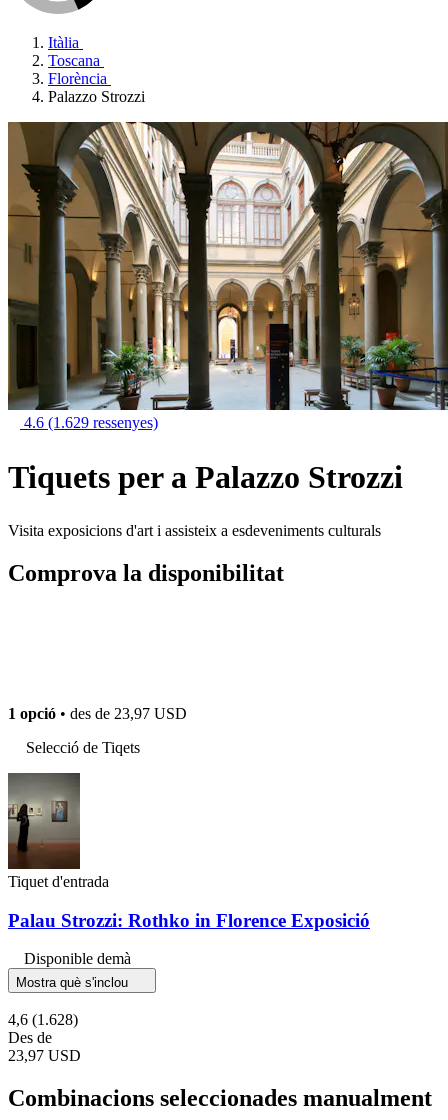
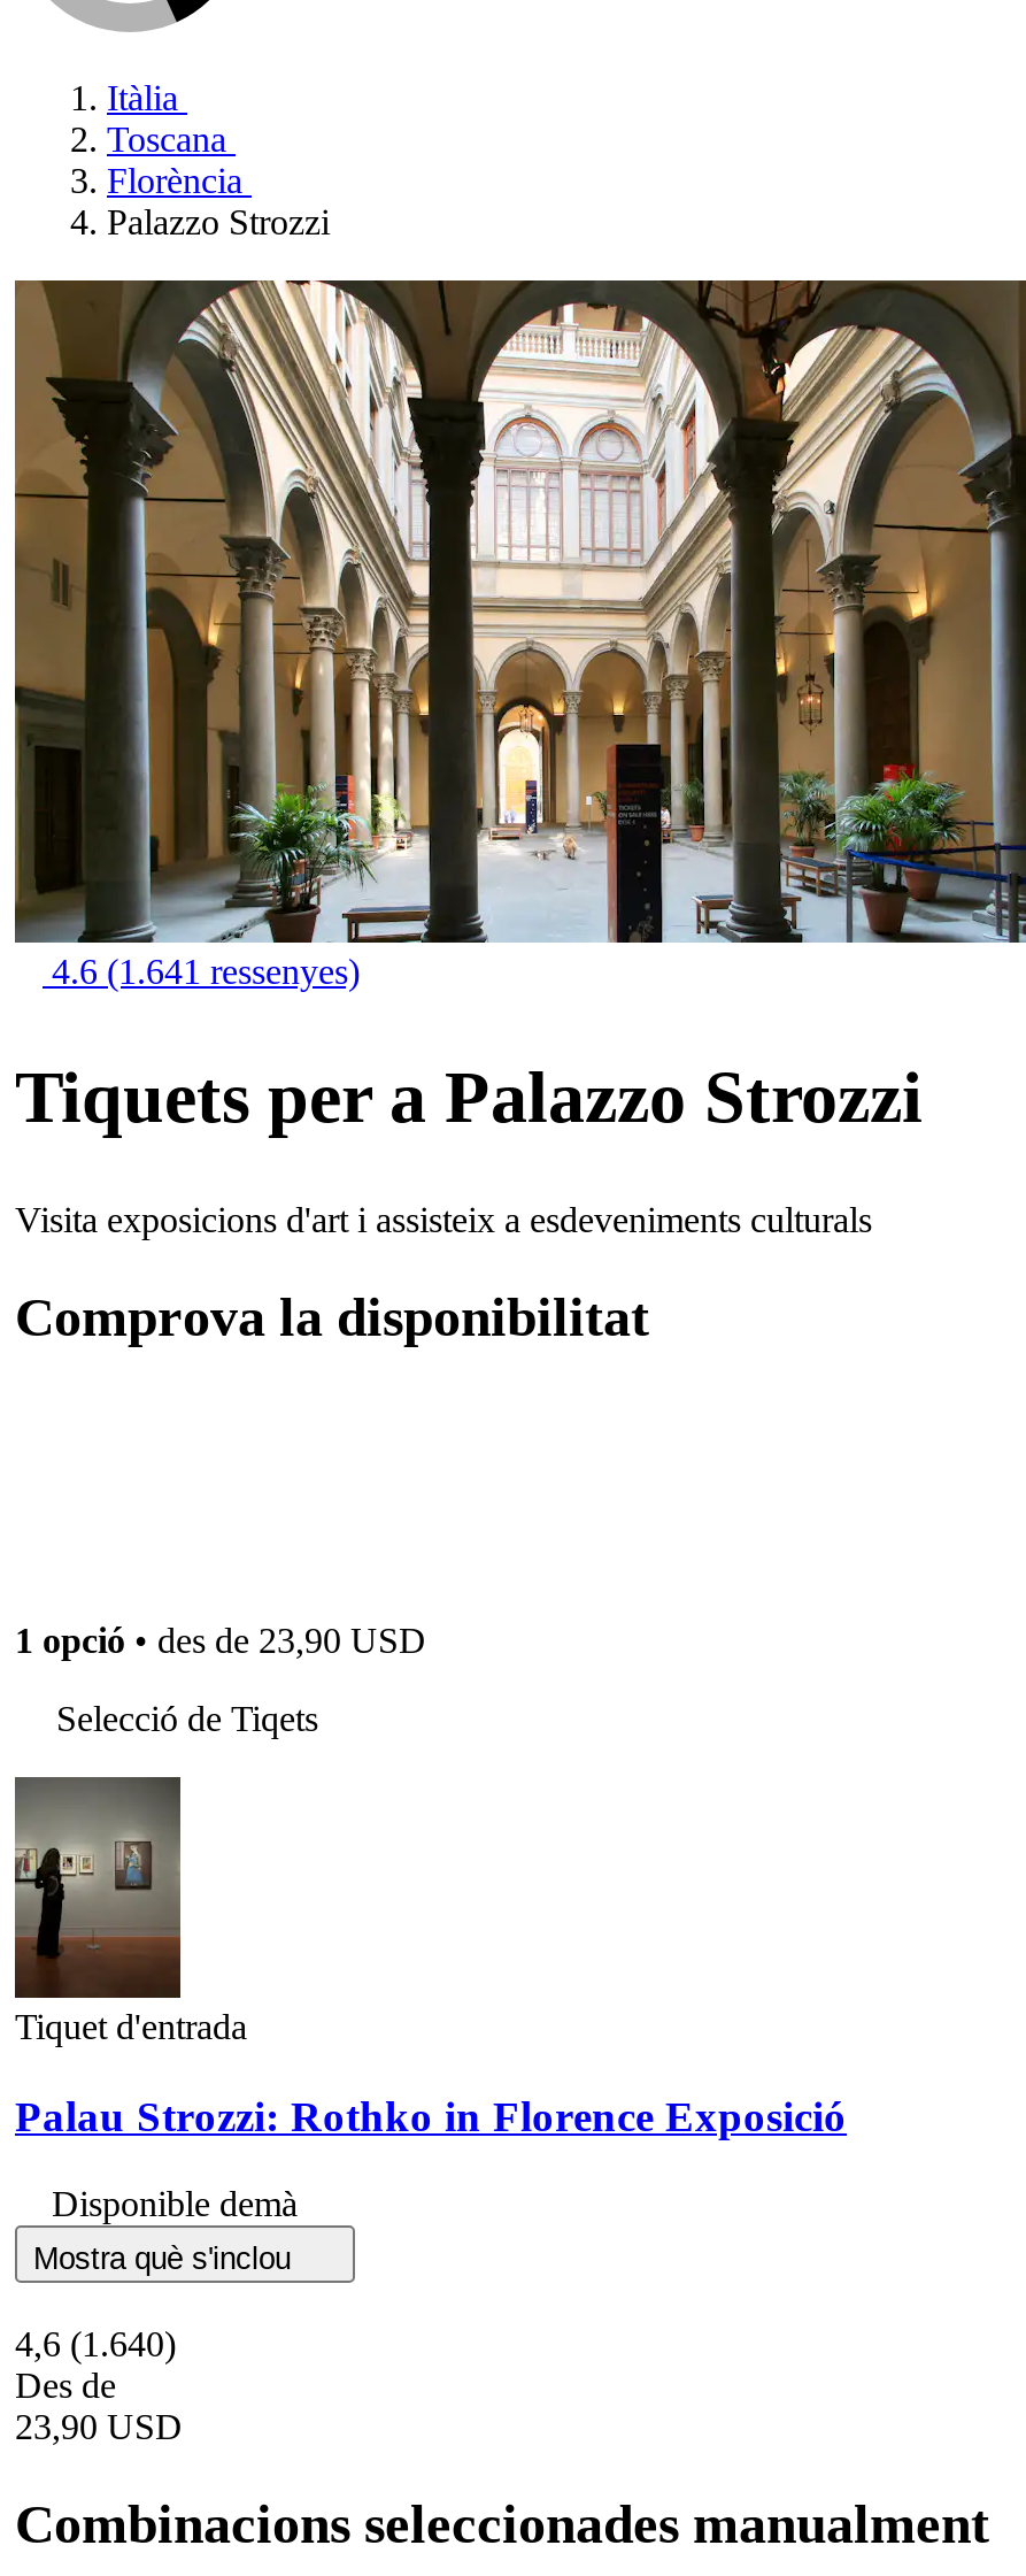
- 4.6 (1.629 ressenyes)
+ 4.6 (1.641 ressenyes)

- 1 opció • des de 23,97 USD
+ 1 opció • des de 23,90 USD

- 4,6 (1.628)
+ 4,6 (1.640)

- 23,97 USD
+ 23,90 USD
